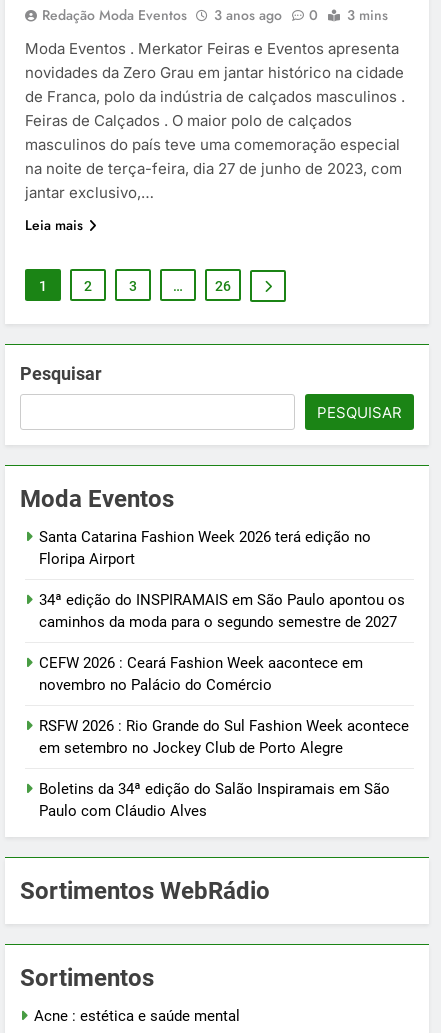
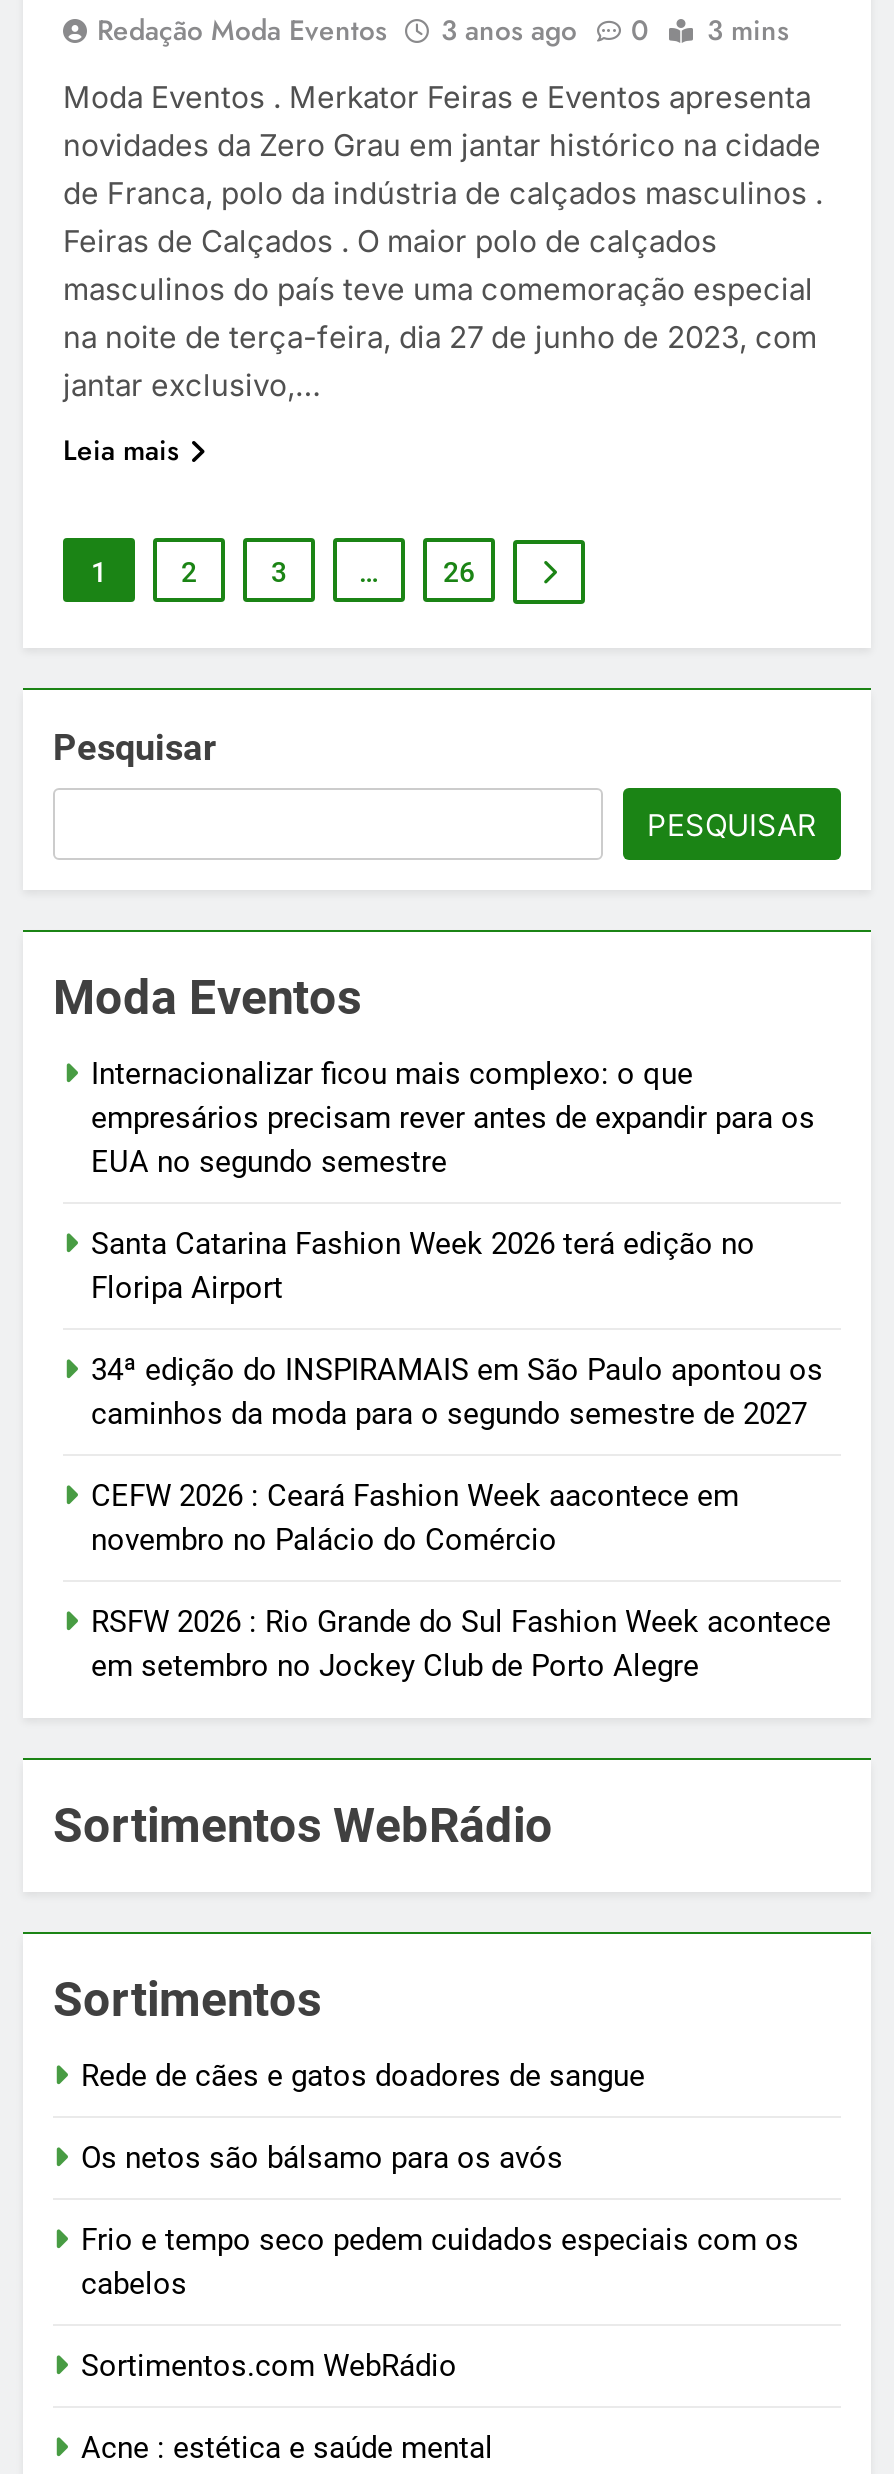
+ Internacionalizar ficou mais complexo: o que
+ empresários precisam rever antes de expandir para os
+ EUA no segundo semestre

- Boletins da 34ª edição do Salão Inspiramais em São
- Paulo com Cláudio Alves

+ Rede de cães e gatos doadores de sangue
+ Os netos são bálsamo para os avós
+ Frio e tempo seco pedem cuidados especiais com os
+ cabelos
+ Sortimentos.com WebRádio
